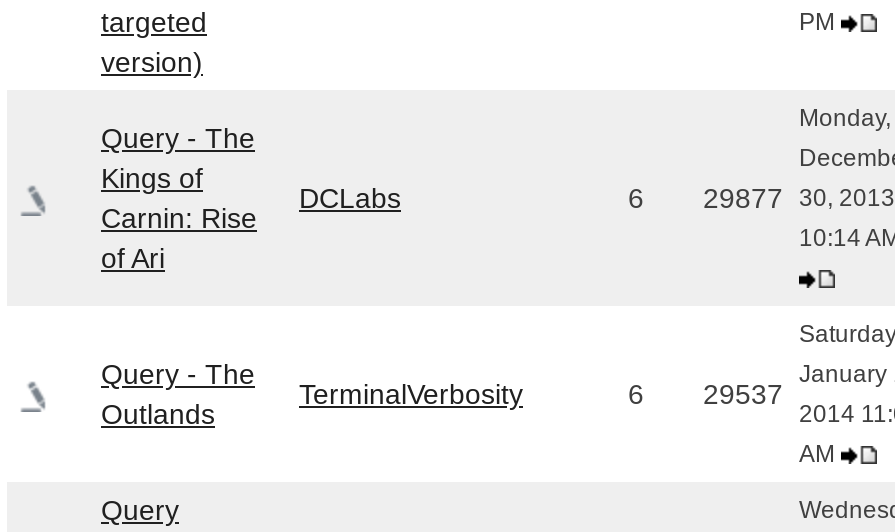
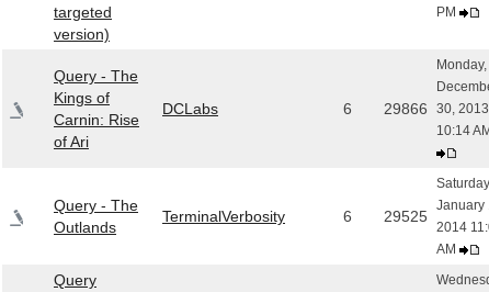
- 6 29877 30, 2013
+ 6 29866 30, 2013

- 6 29537
+ 6 29525
